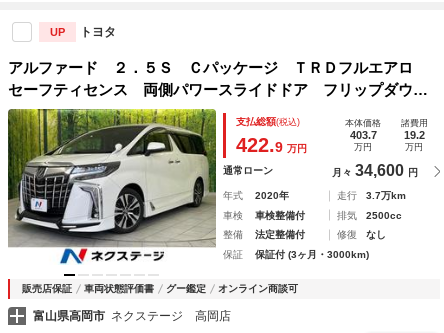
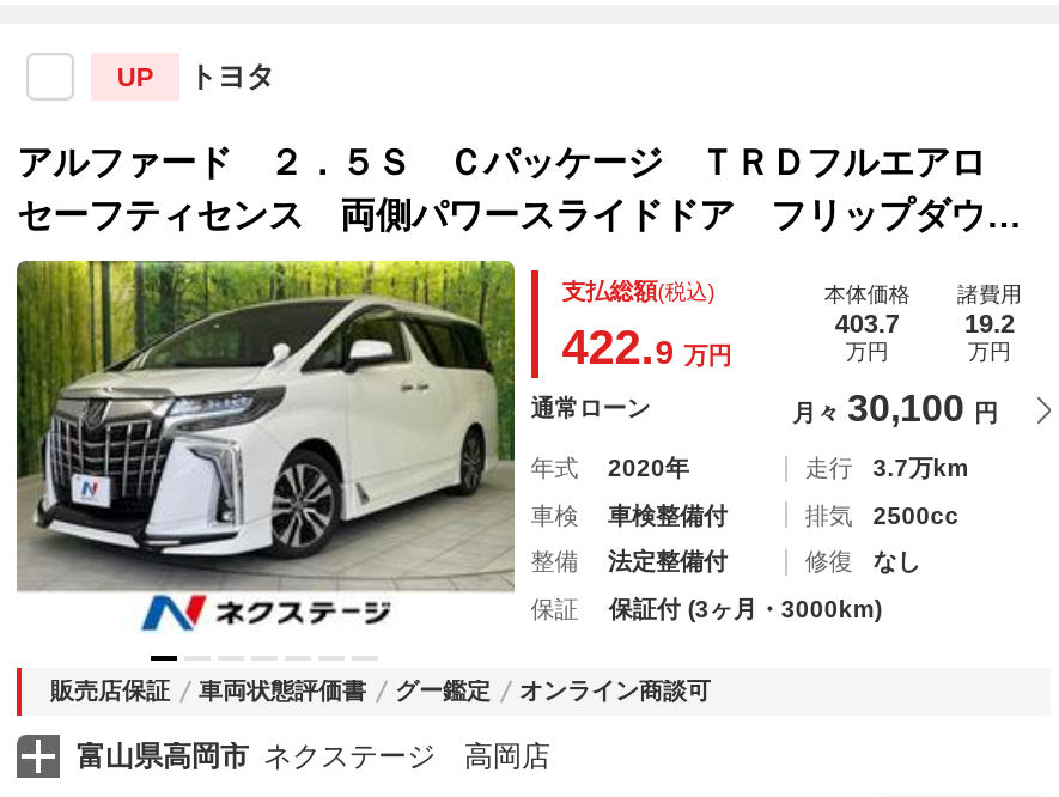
- 月々34,600円
+ 月々30,100円
